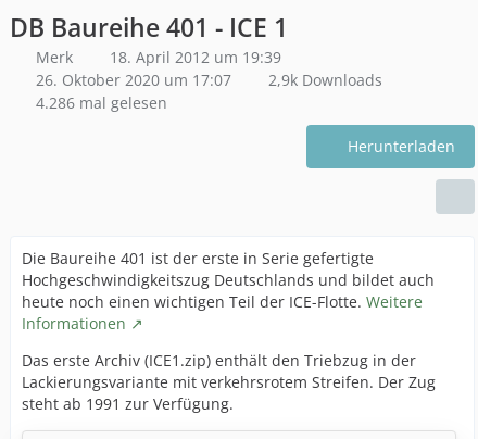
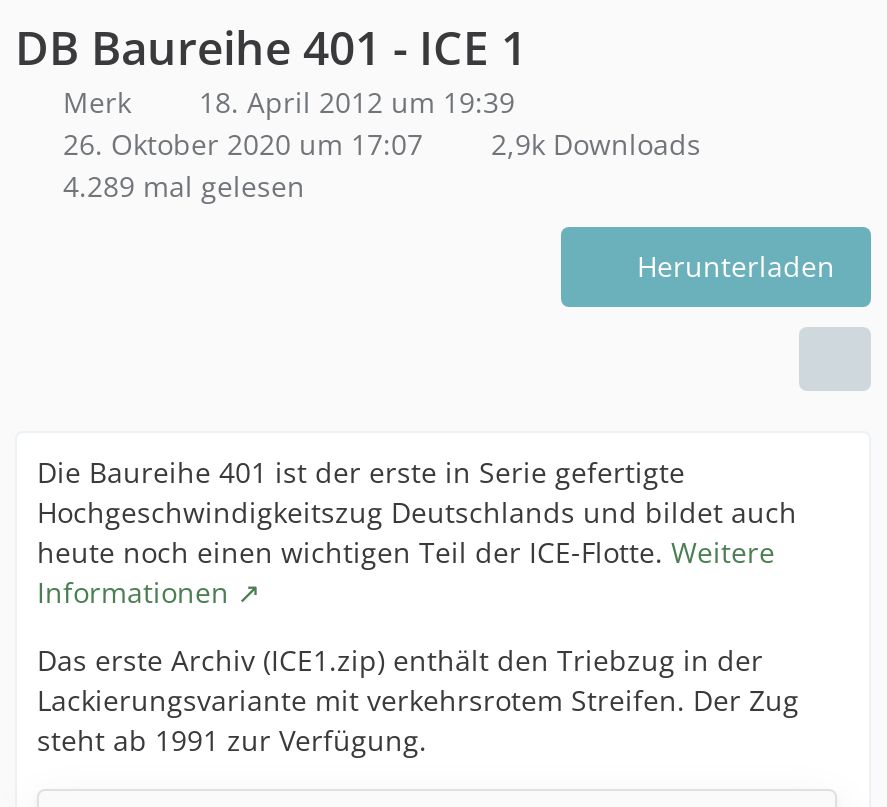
- 4.286 mal gelesen
+ 4.289 mal gelesen
